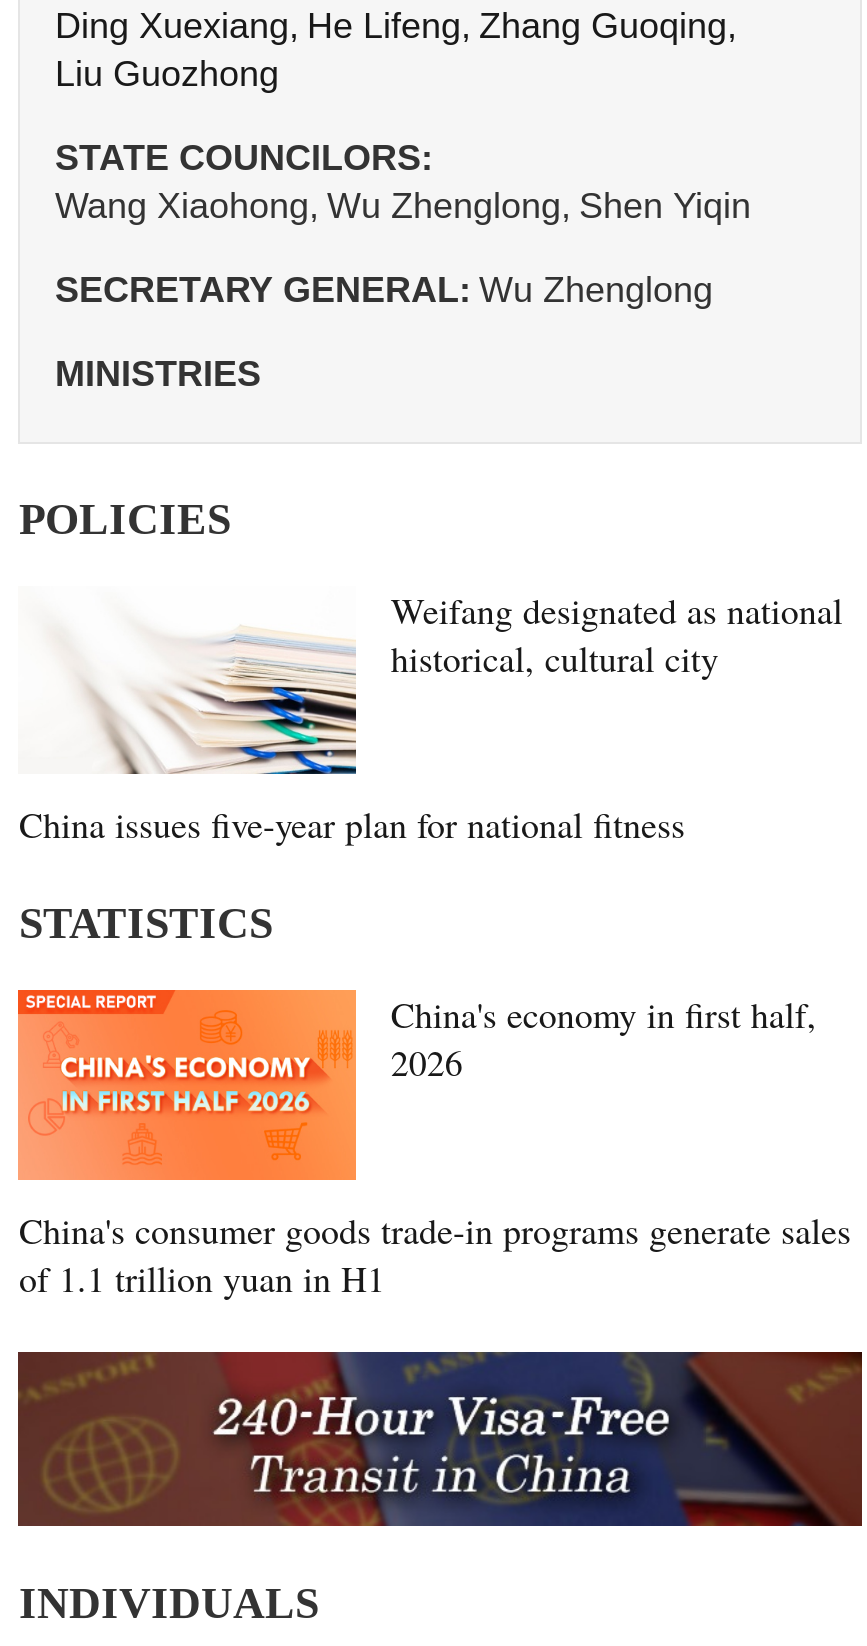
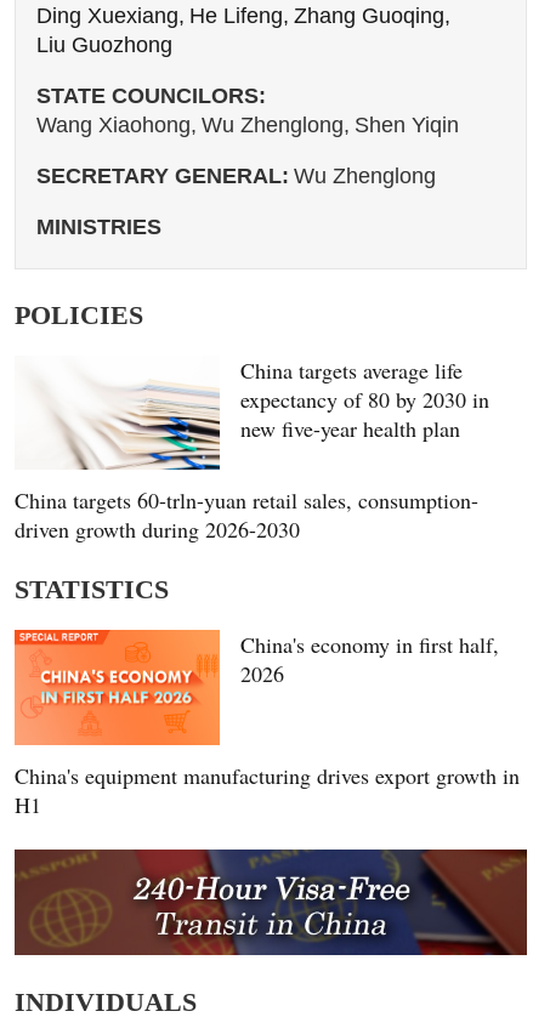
- Weifang designated as national
- historical, cultural city
+ China targets average life
+ expectancy of 80 by 2030 in
+ new five-year health plan

- China issues five-year plan for national fitness
+ China targets 60-trln-yuan retail sales, consumption-
+ driven growth during 2026-2030

- China's consumer goods trade-in programs generate sales
- of 1.1 trillion yuan in H1
+ China's equipment manufacturing drives export growth in
+ H1
